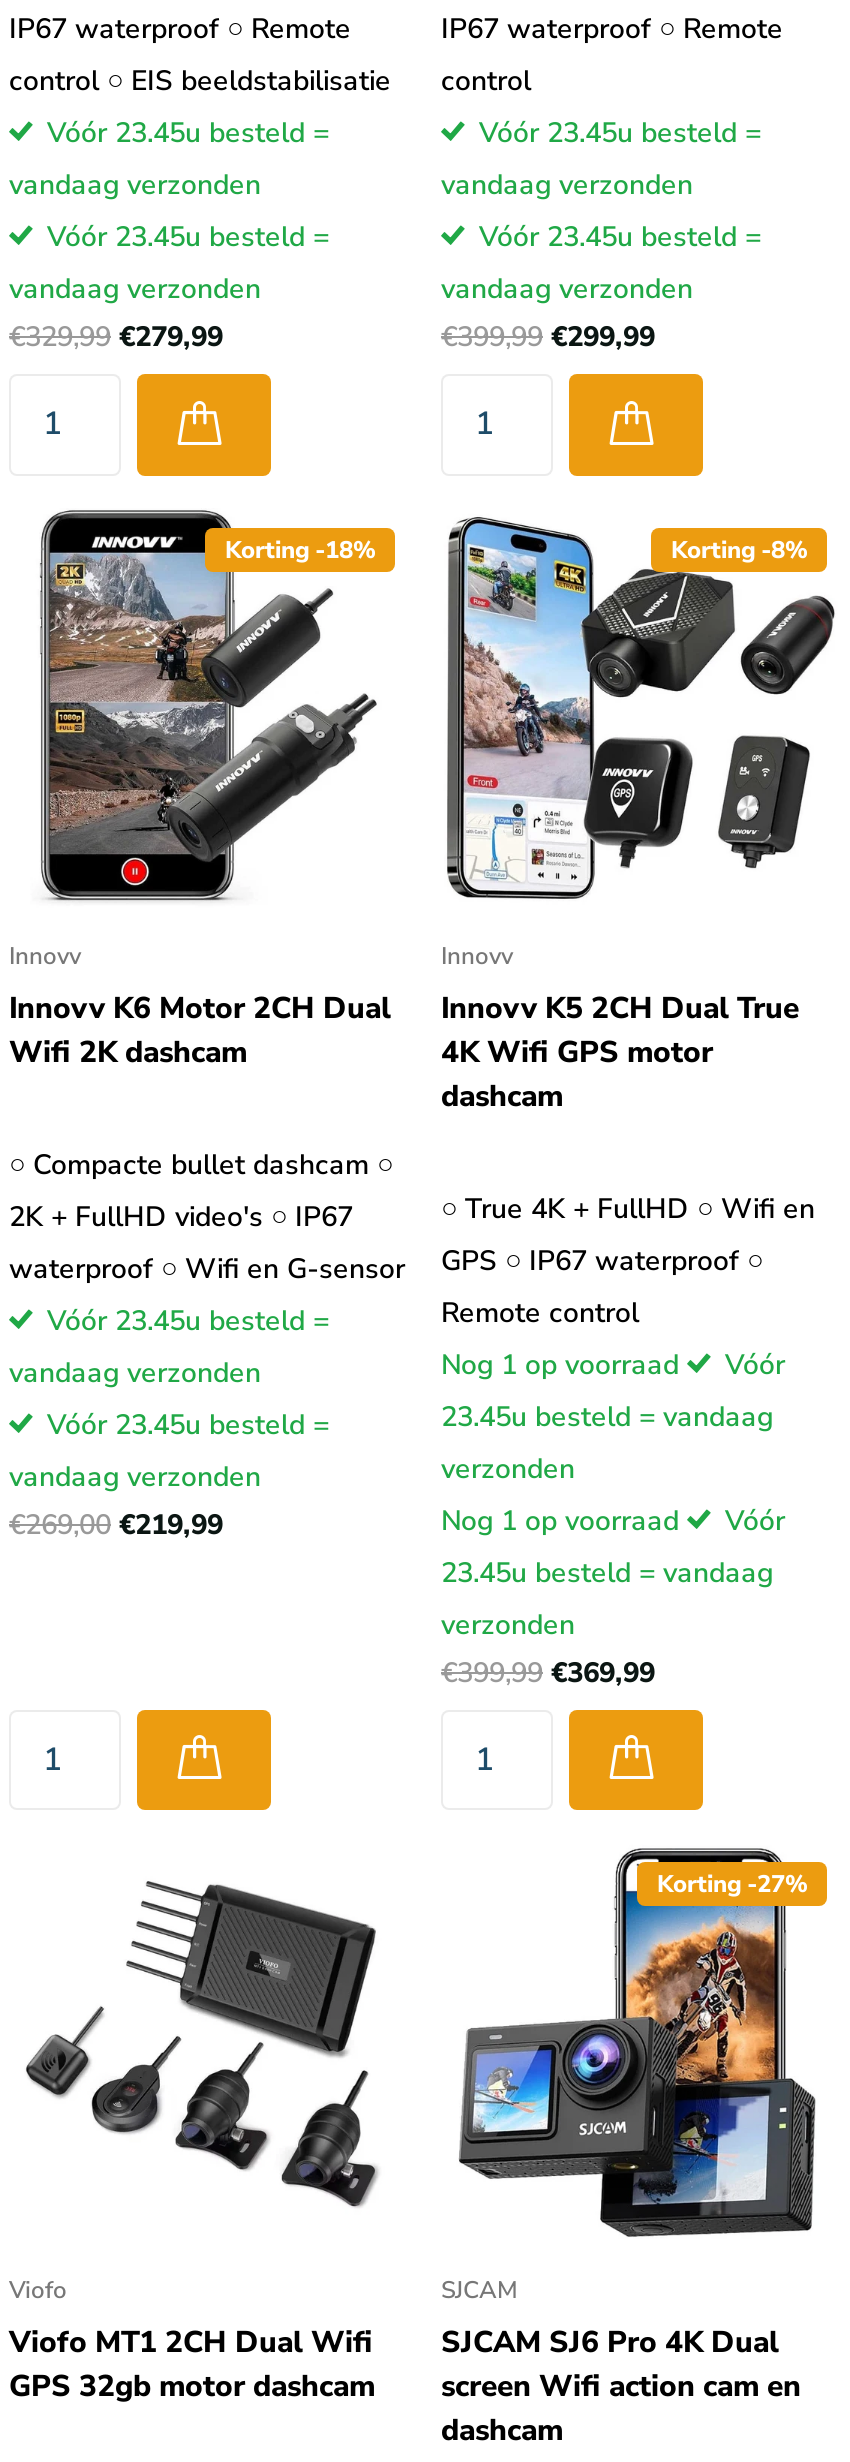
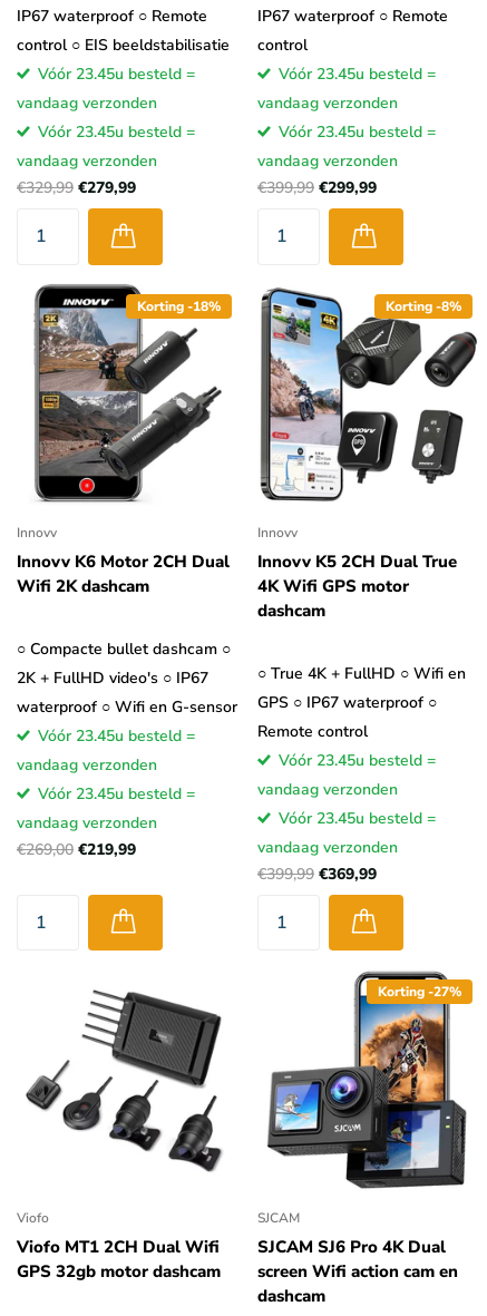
- Nog 1 op voorraad
- Vóór
- 23.45u besteld = vandaag
- verzonden
- Nog 1 op voorraad
- Vóór
- 23.45u besteld = vandaag
- verzonden
+ Vóór 23.45u besteld =
+ vandaag verzonden
+ Vóór 23.45u besteld =
+ vandaag verzonden
